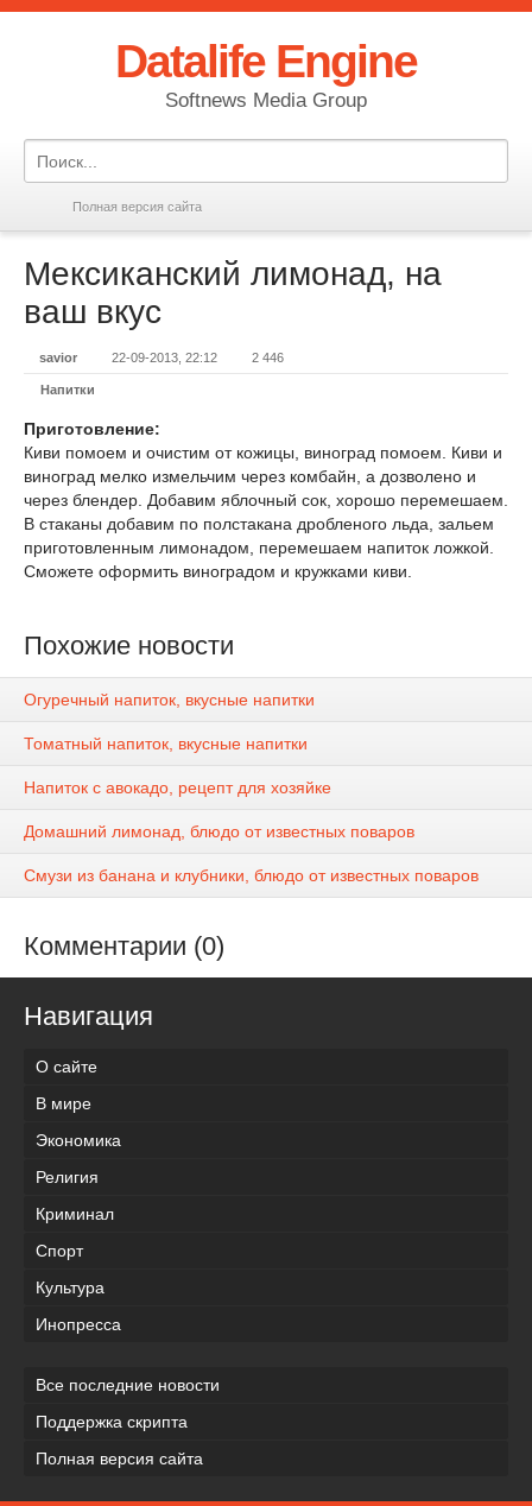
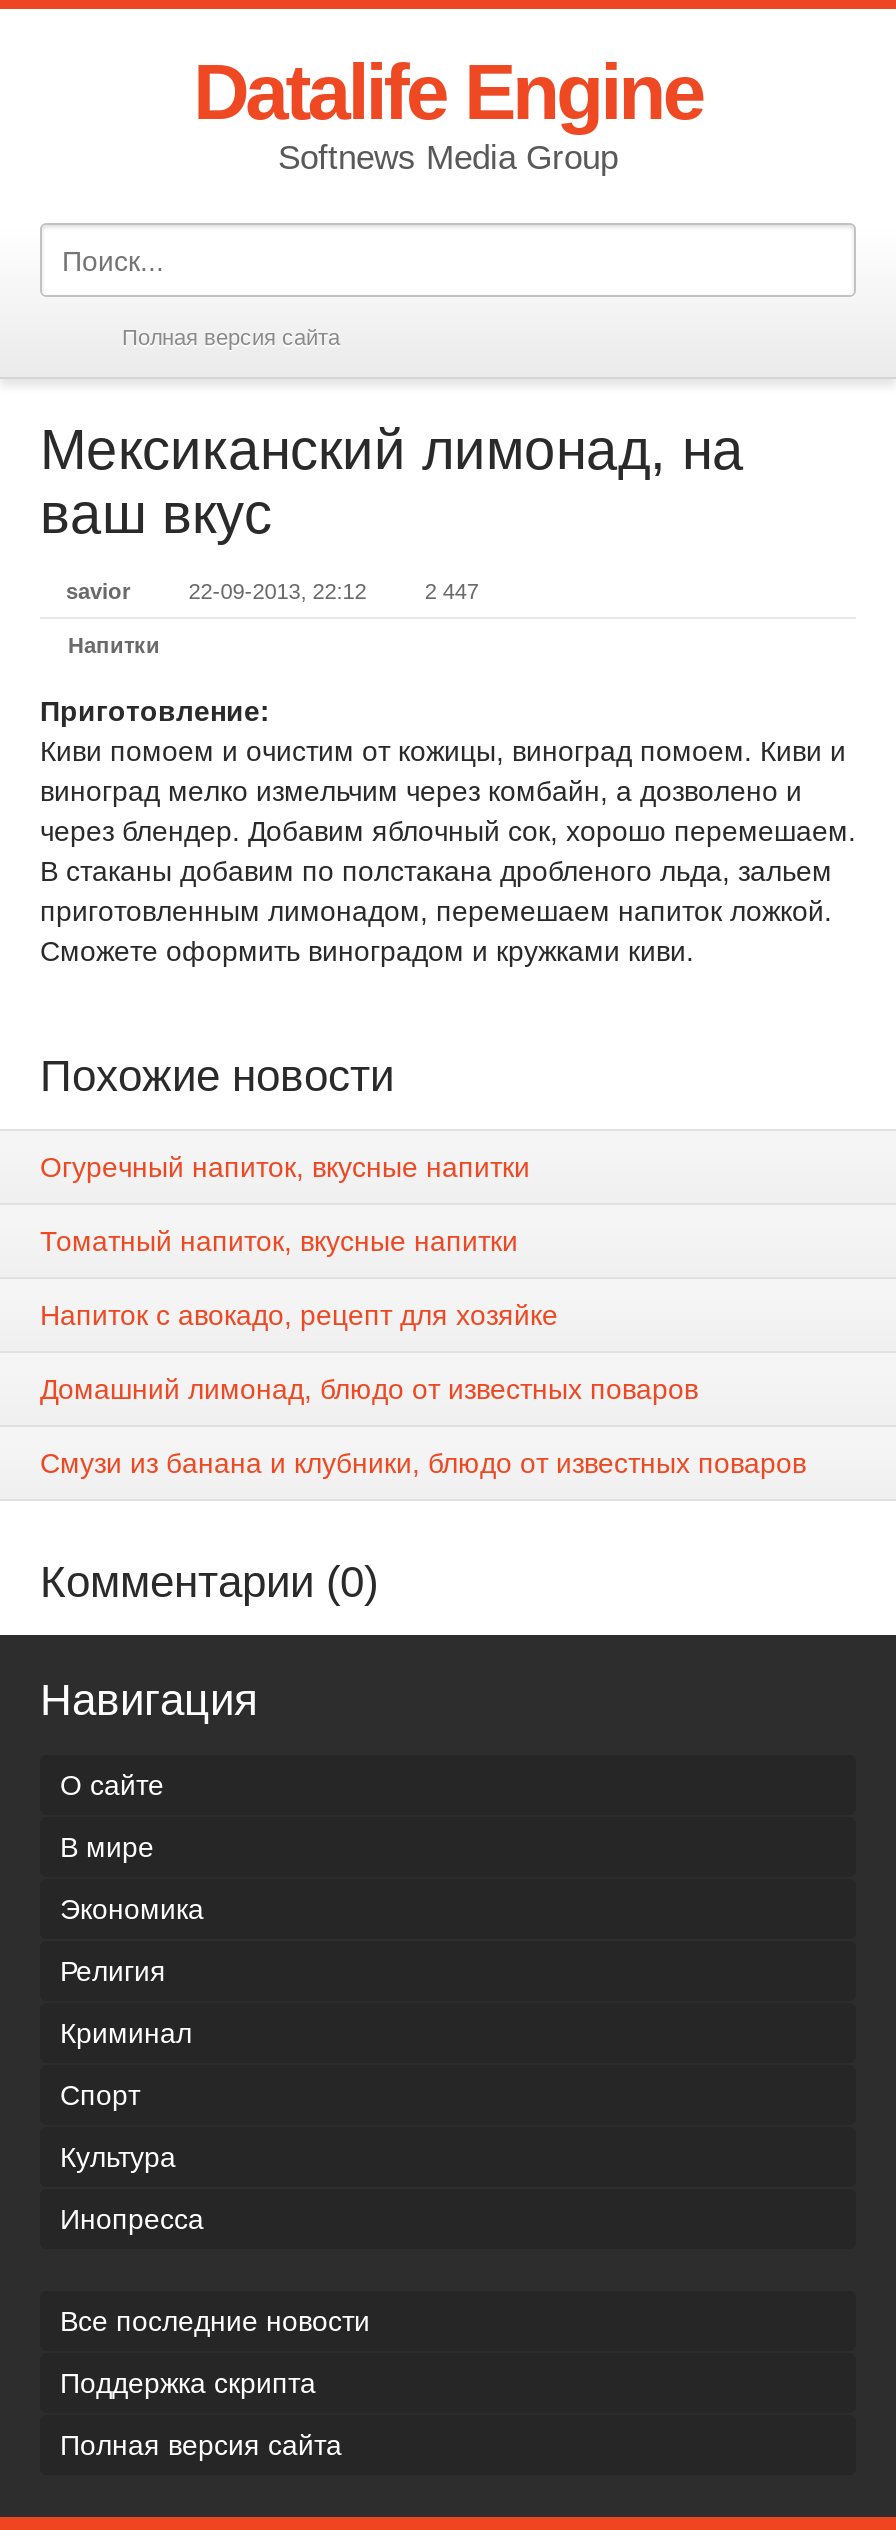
- 2 446
+ 2 447
